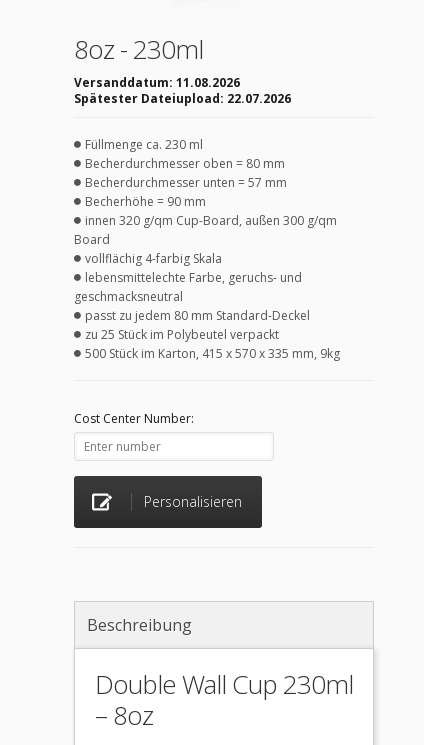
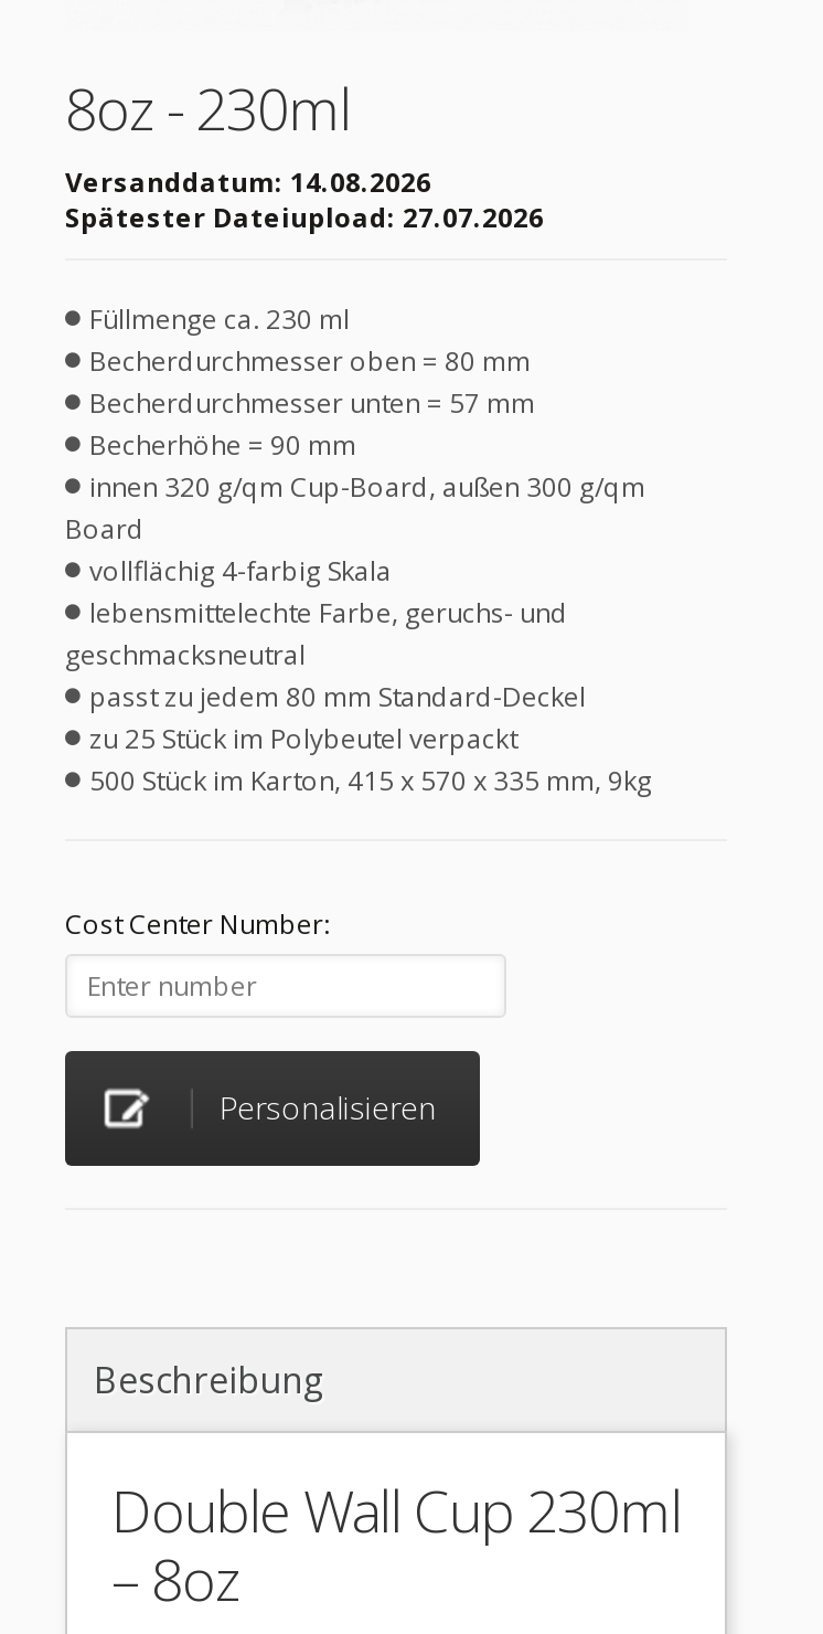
- Versanddatum: 11.08.2026
+ Versanddatum: 14.08.2026

- Spätester Dateiupload: 22.07.2026
+ Spätester Dateiupload: 27.07.2026
